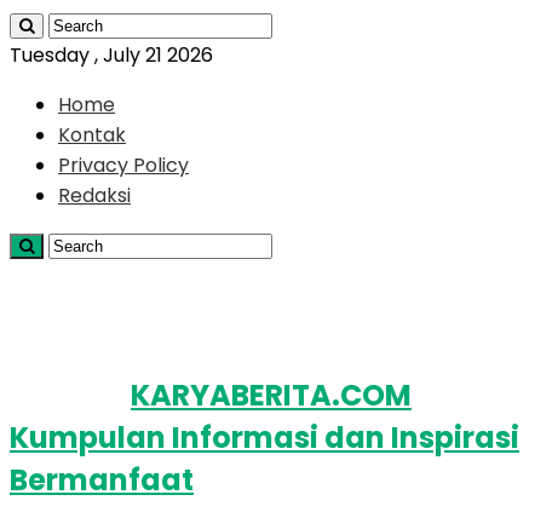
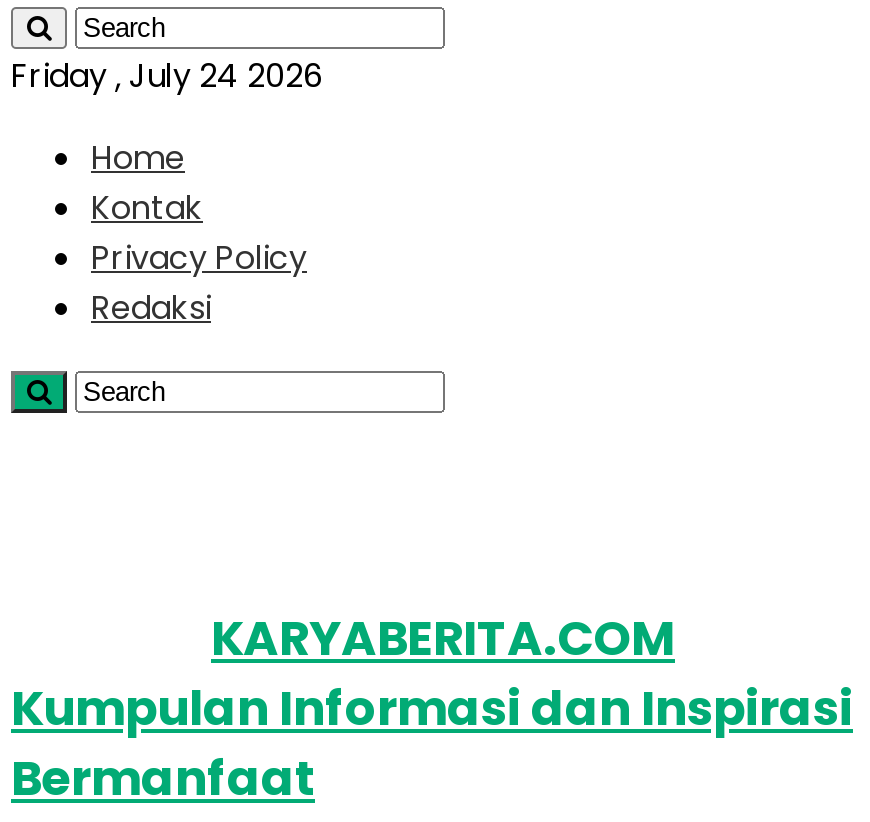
- Tuesday , July 21 2026
+ Friday , July 24 2026
